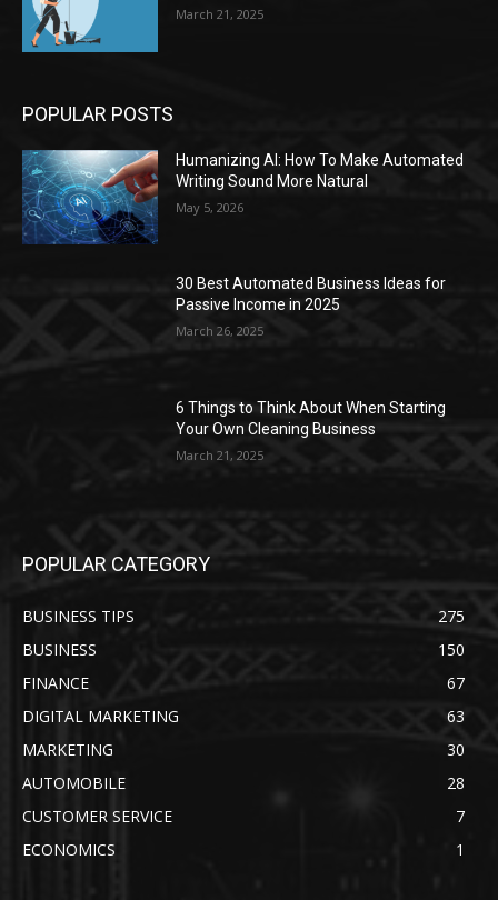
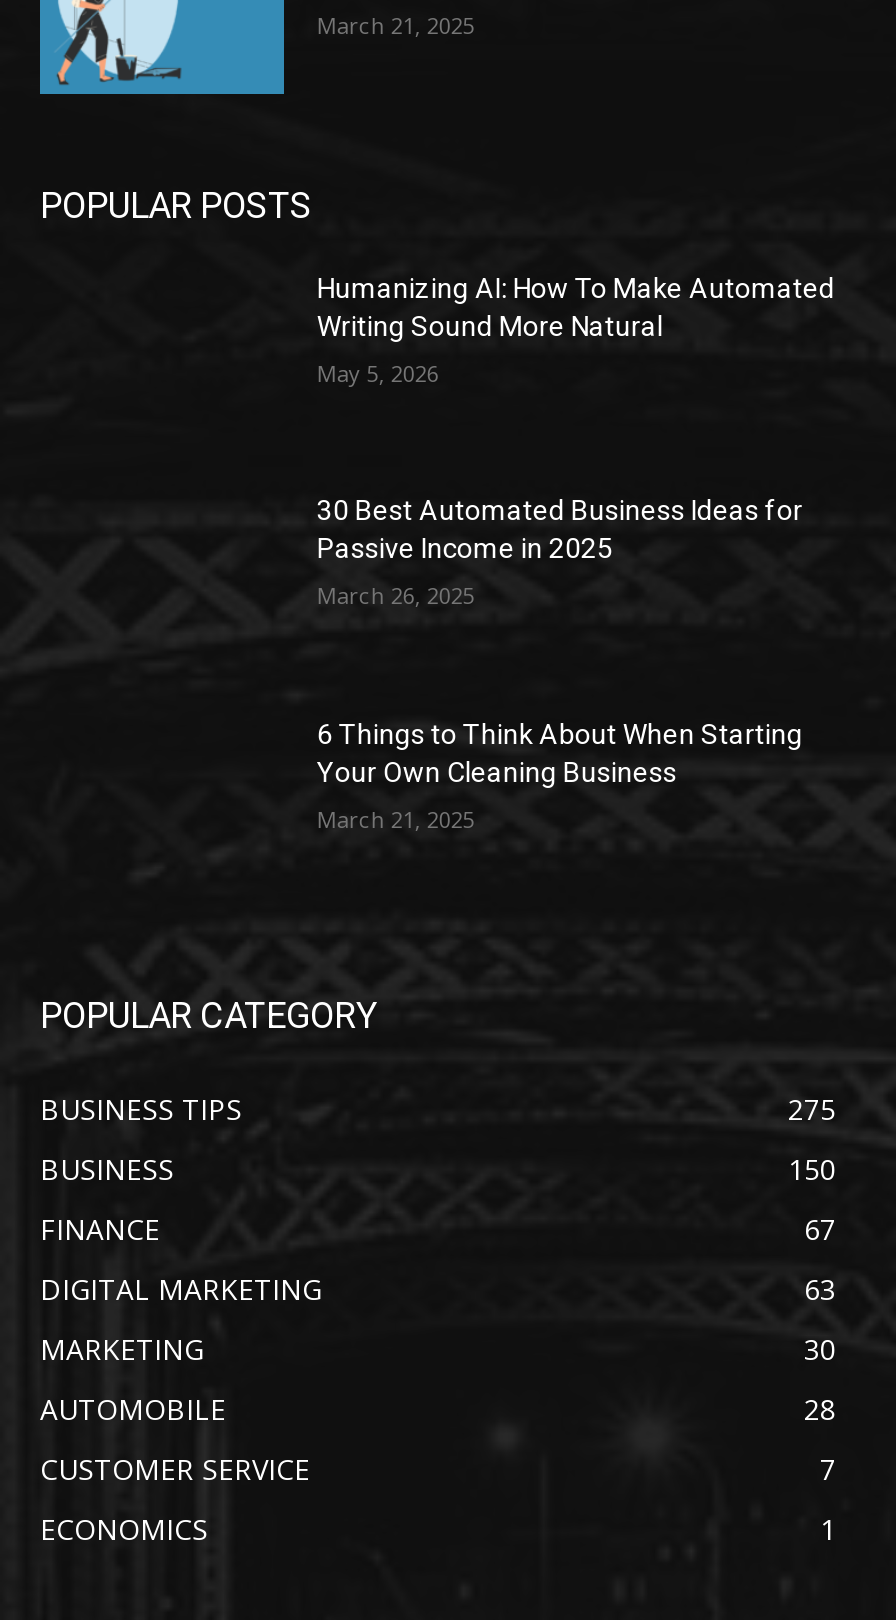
- [image]
